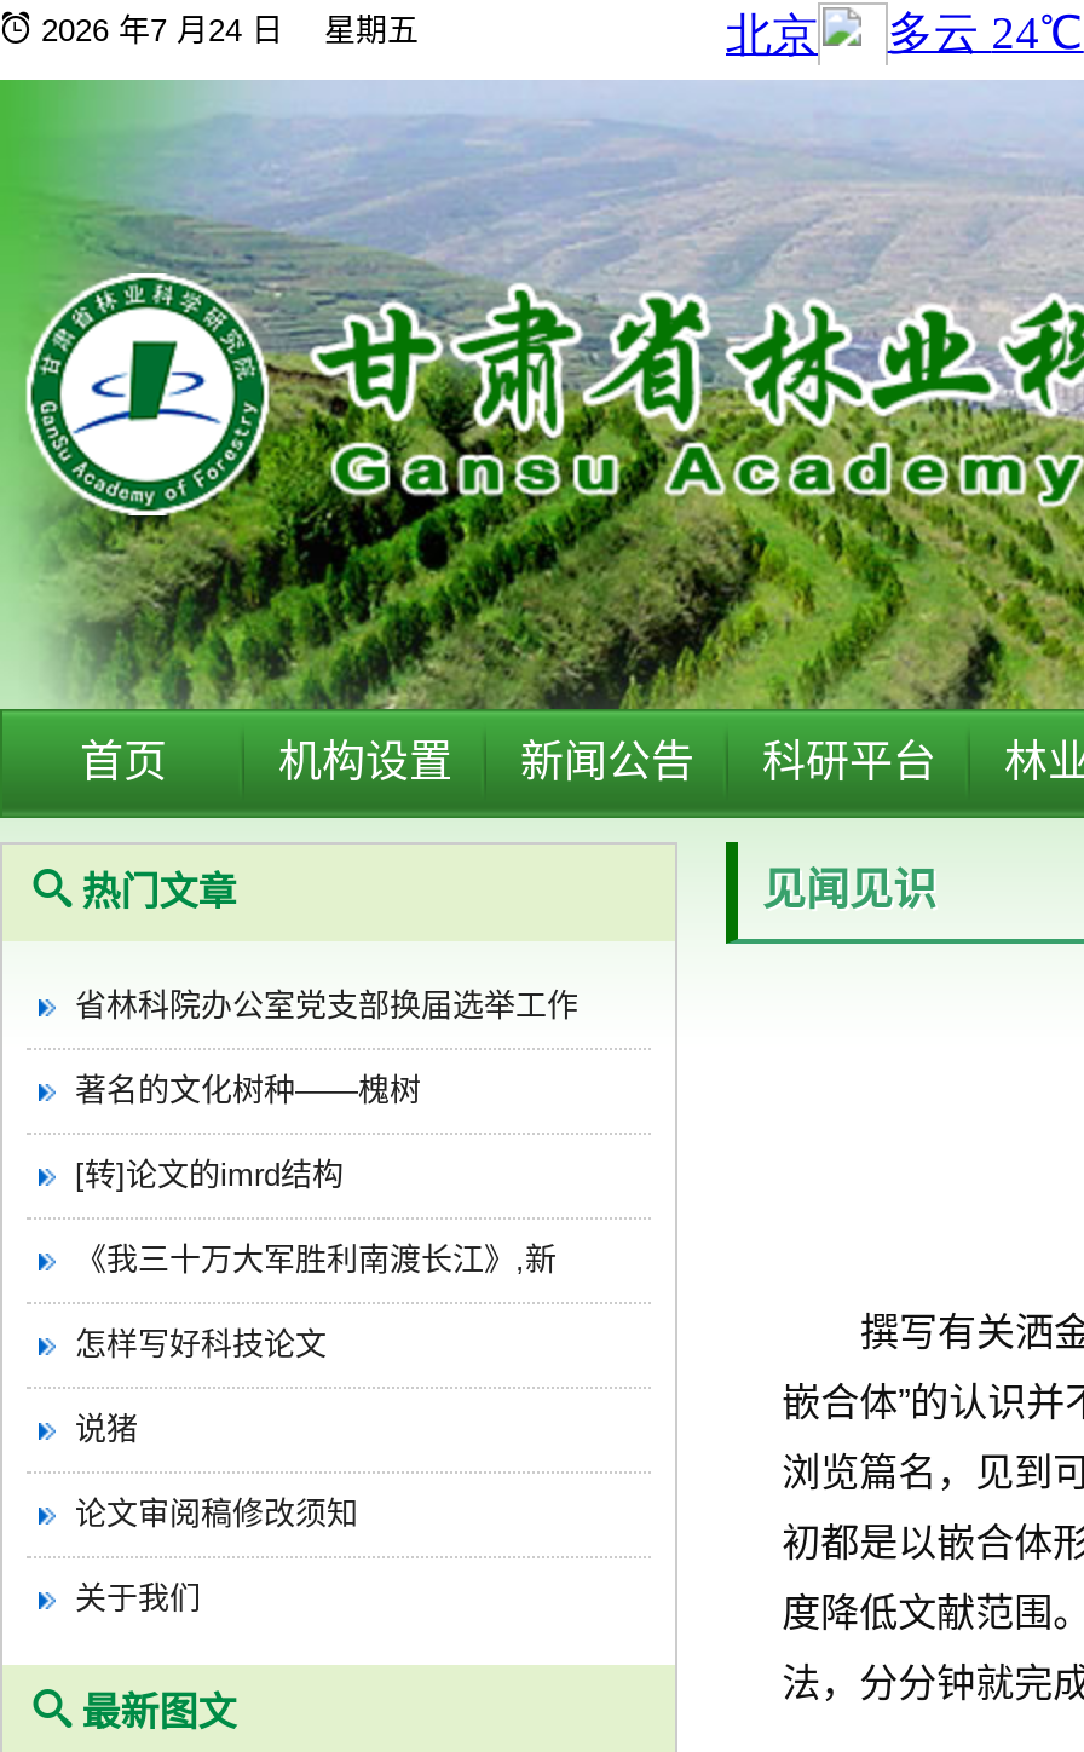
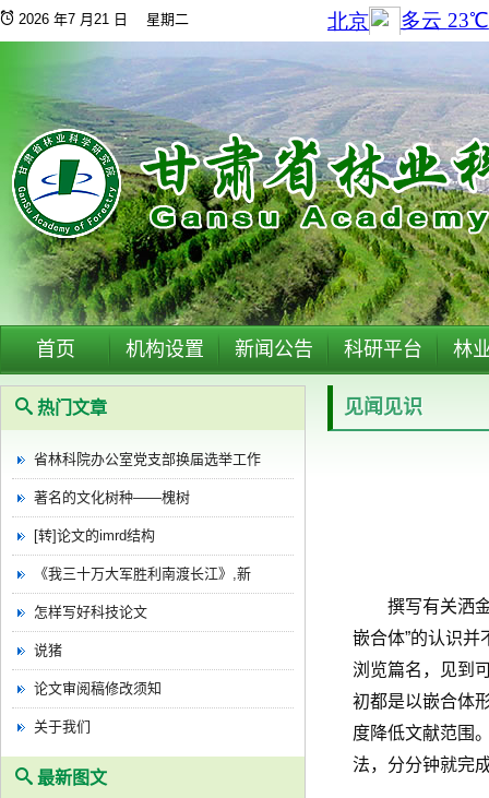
- 2026 年7 月24 日 星期五
+ 2026 年7 月21 日 星期二
